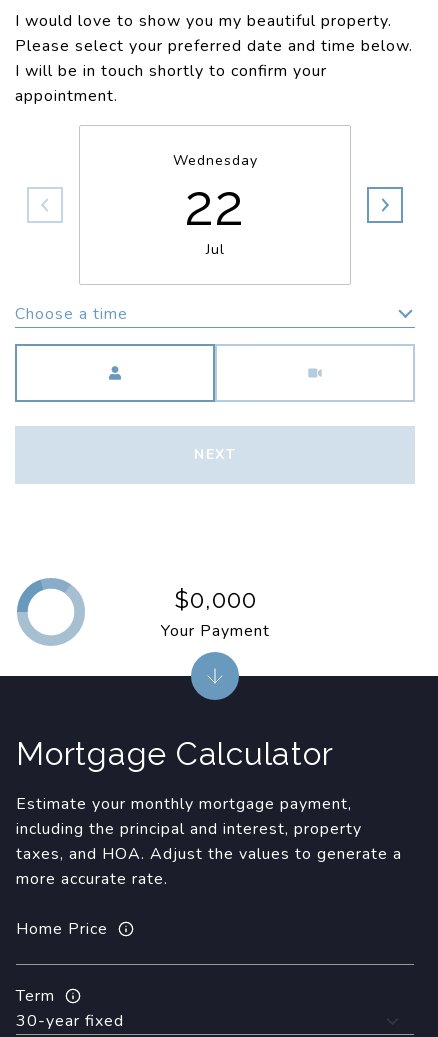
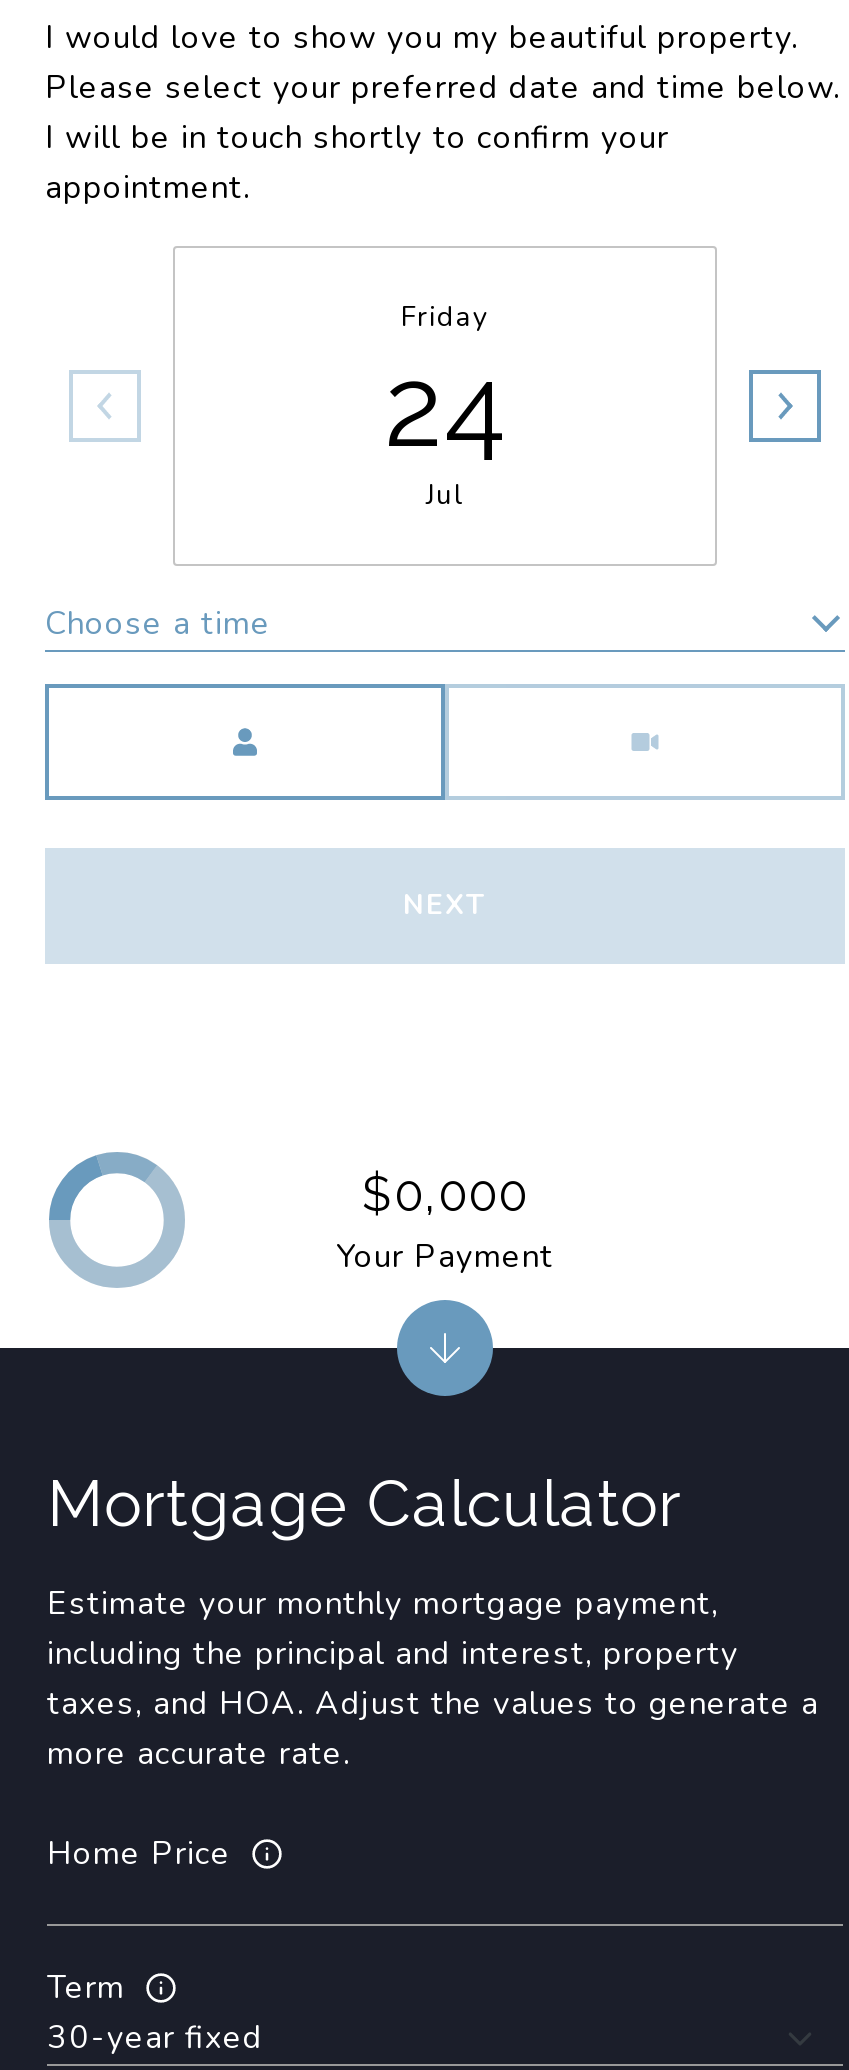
- Wednesday
- 22
+ Friday
+ 24
